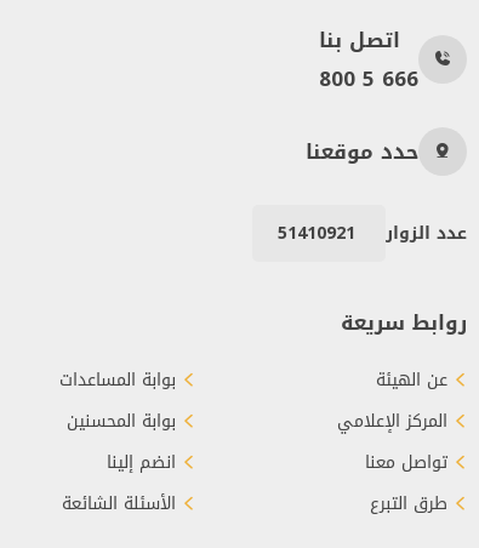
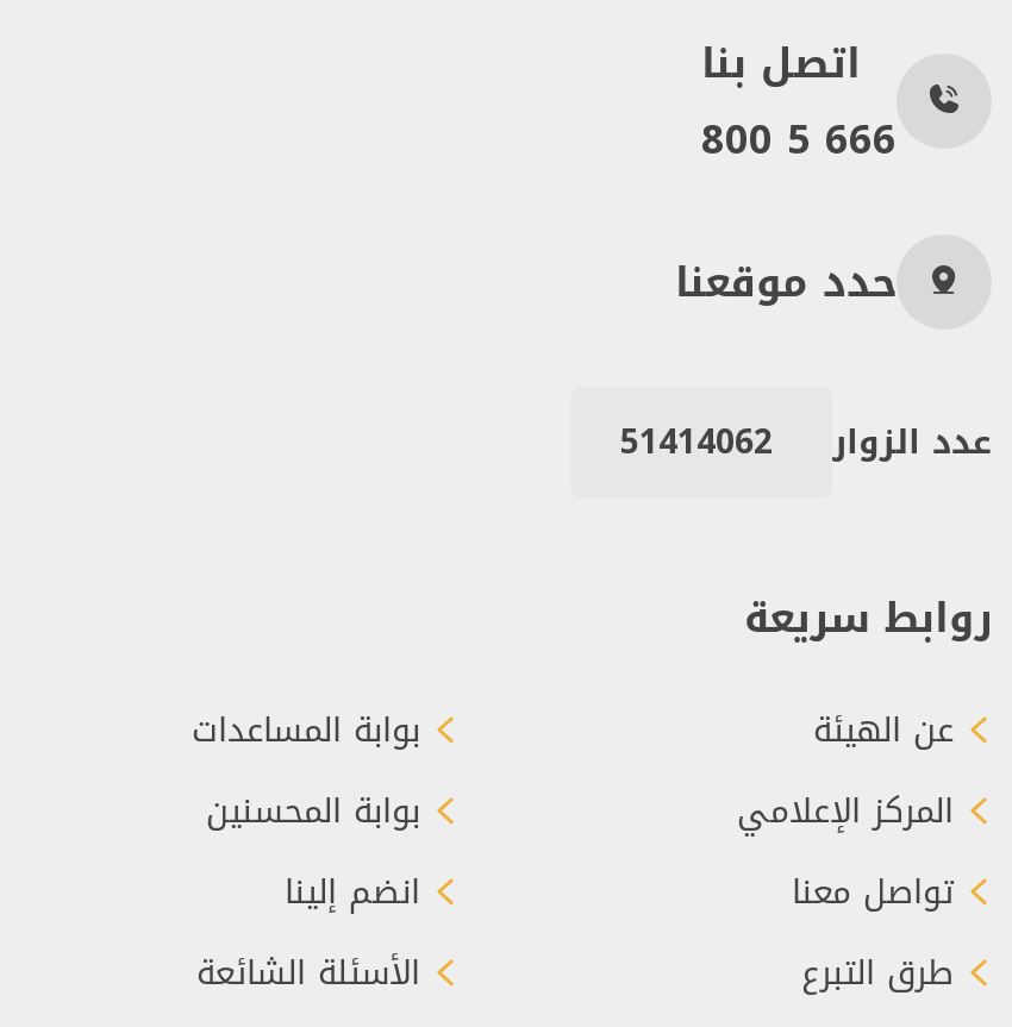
- عدد الزوار 51410921
+ عدد الزوار 51414062
